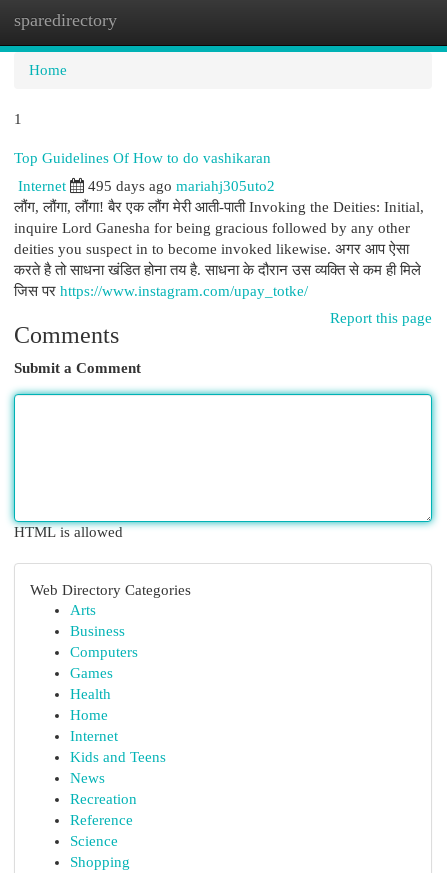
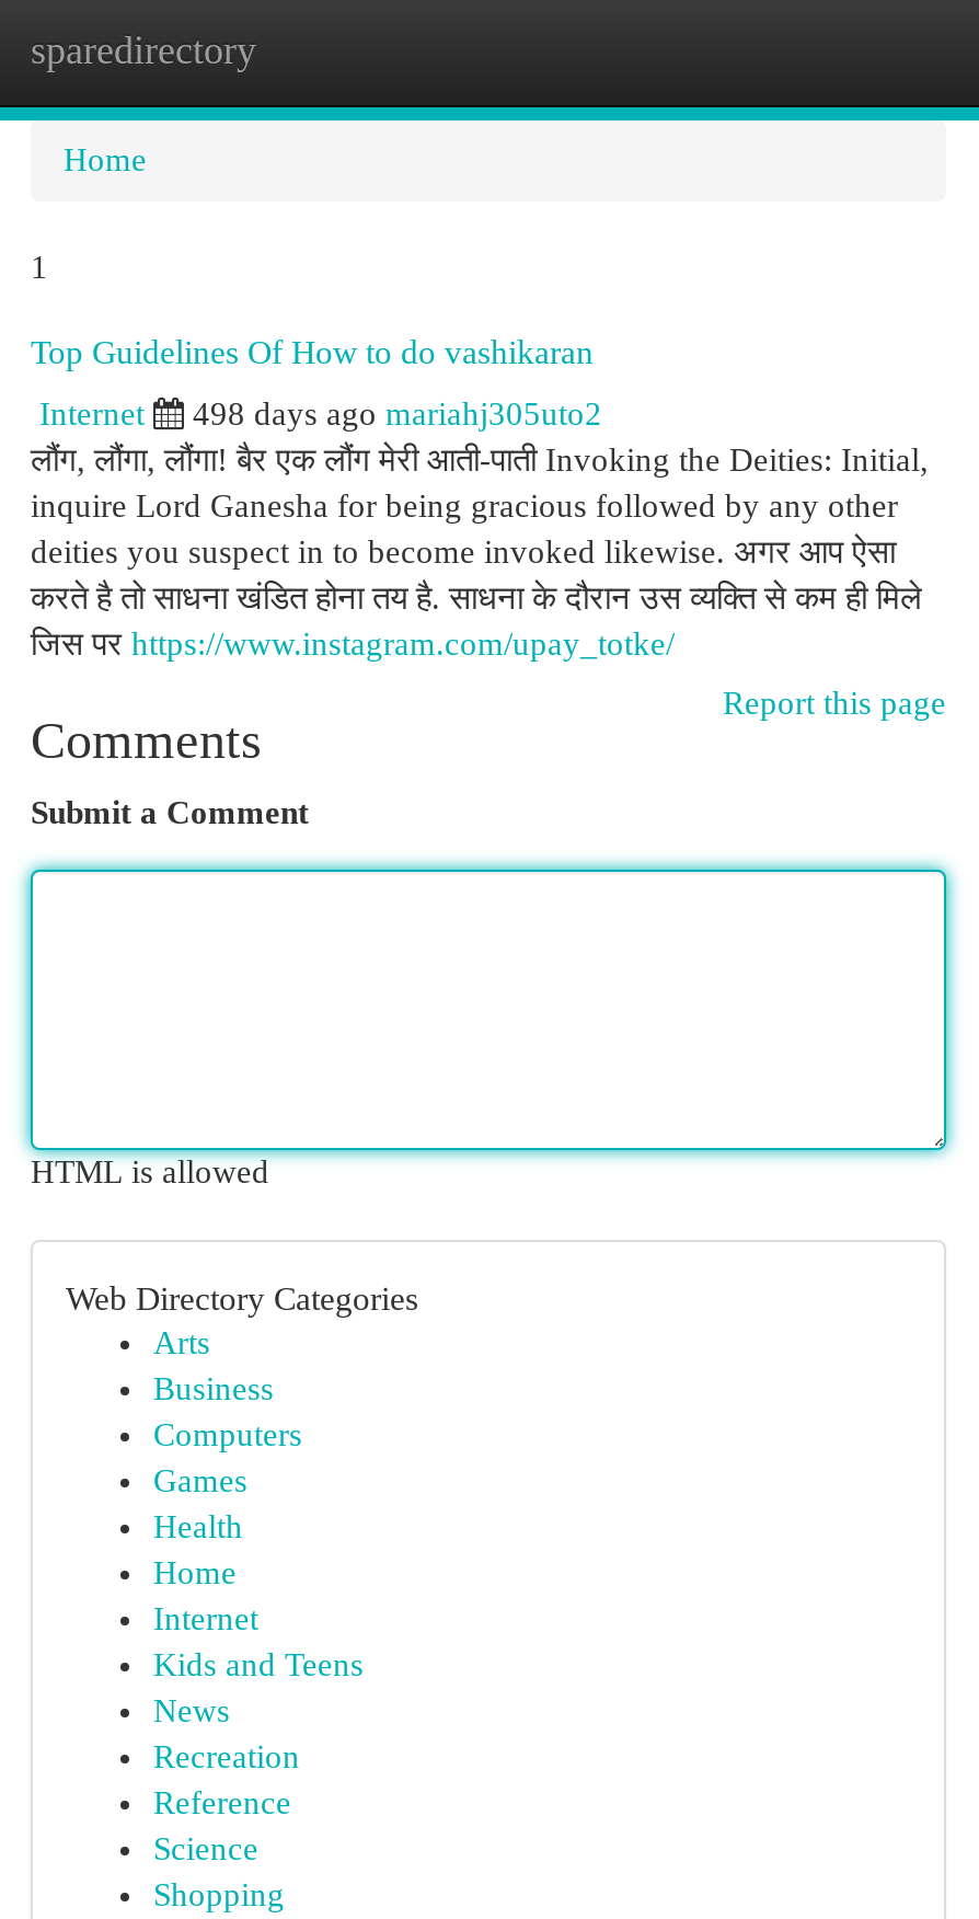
- 495 days ago mariahj305uto2
+ 498 days ago mariahj305uto2
